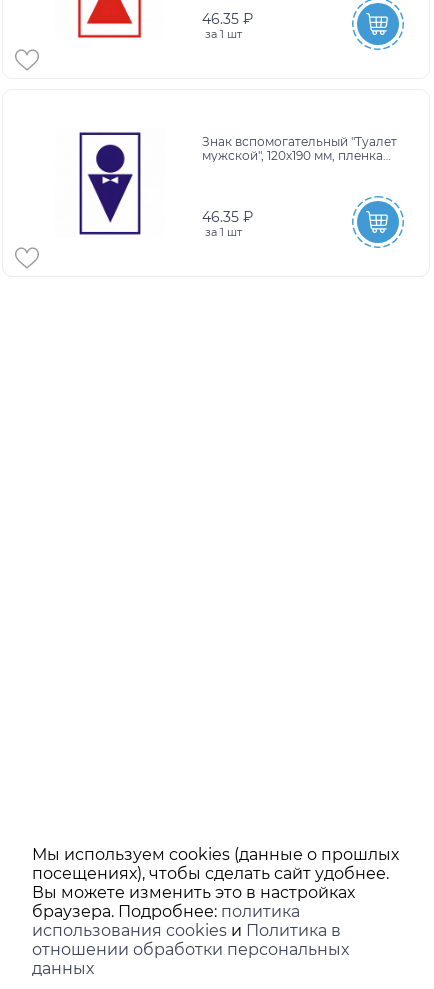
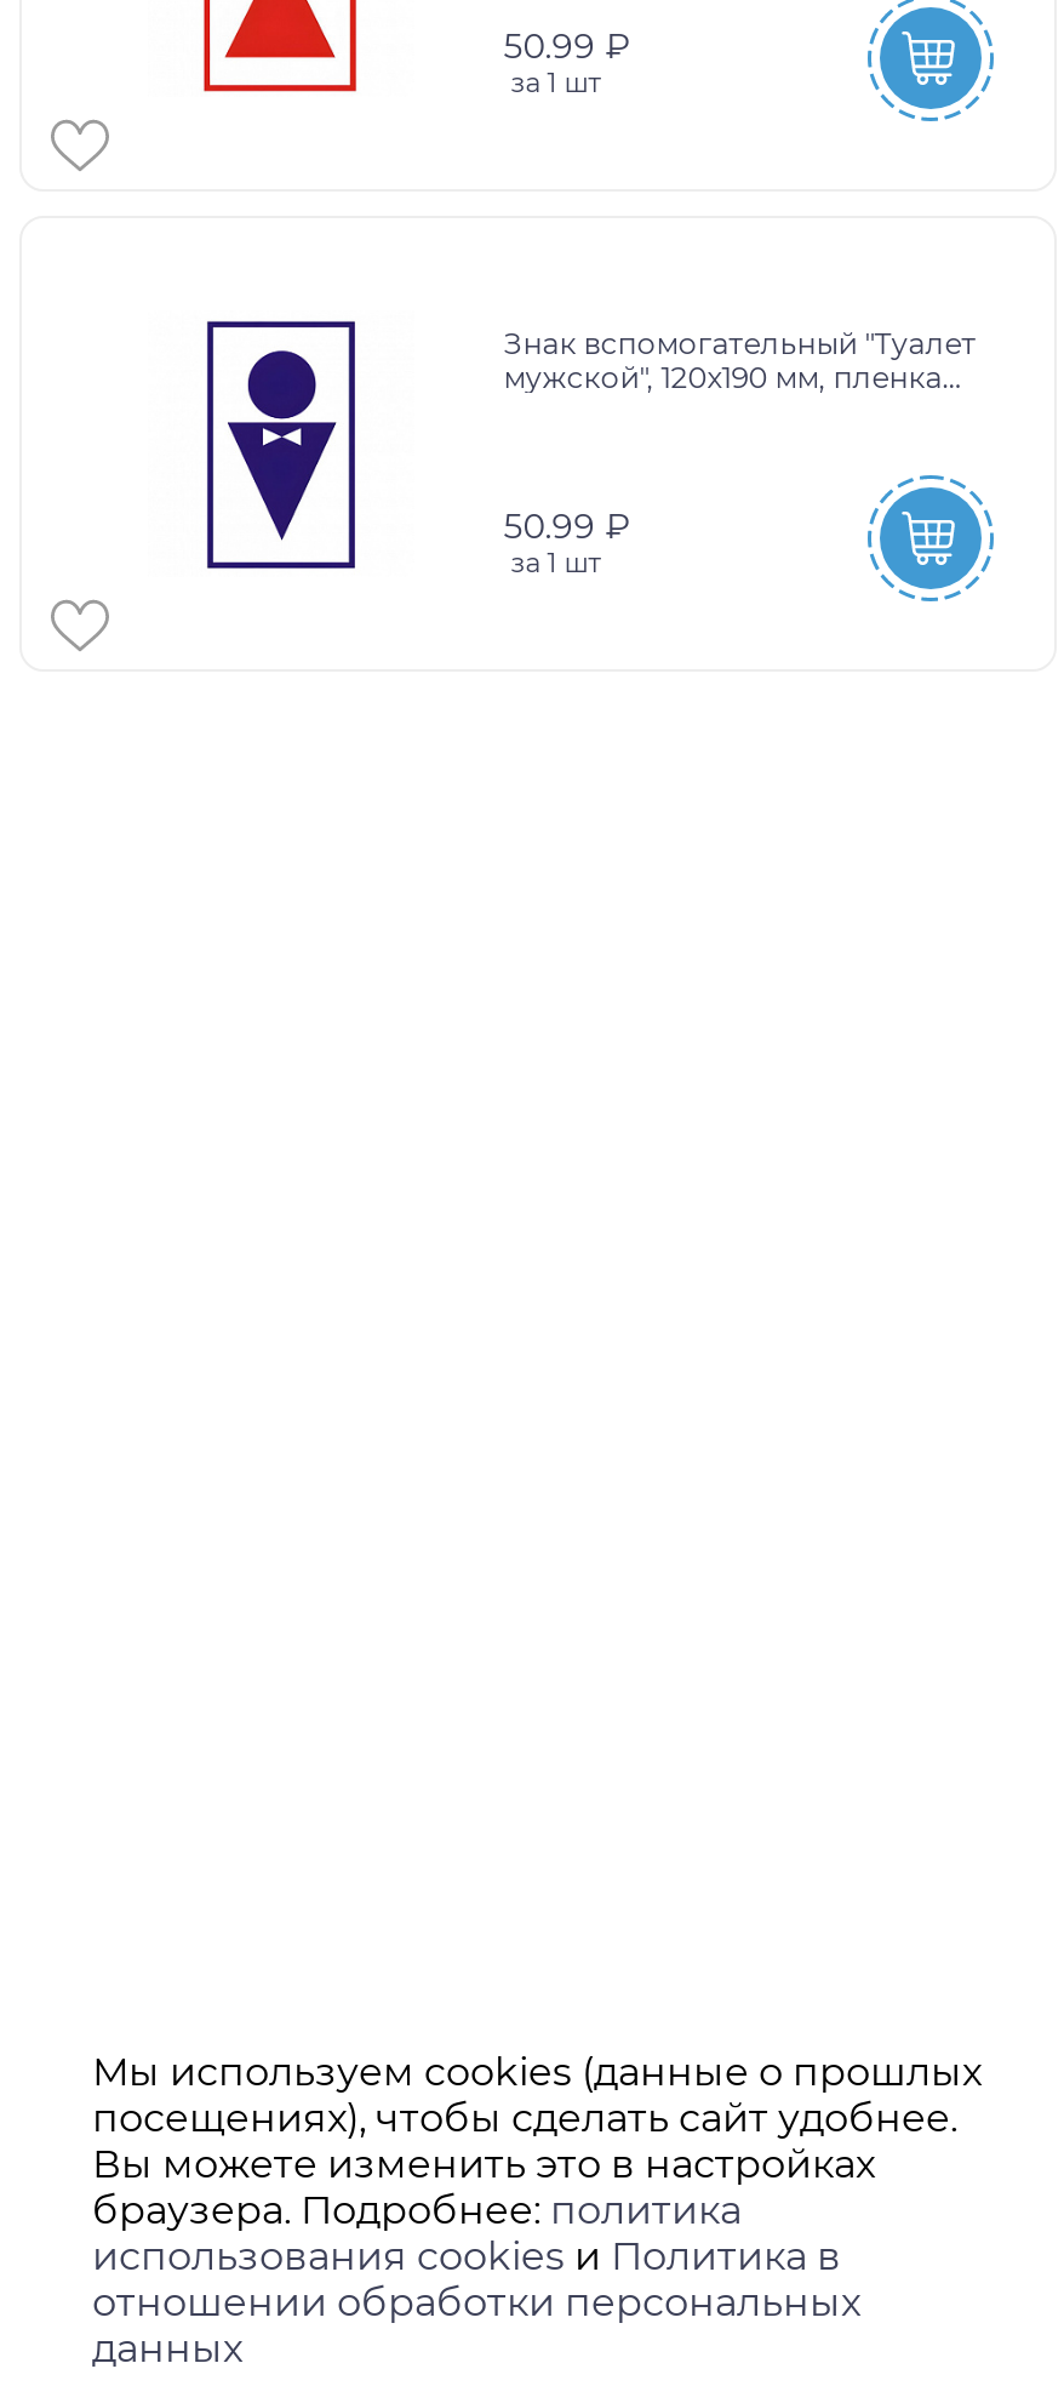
- 46.35 ₽
+ 50.99 ₽

- 46.35 ₽
+ 50.99 ₽
